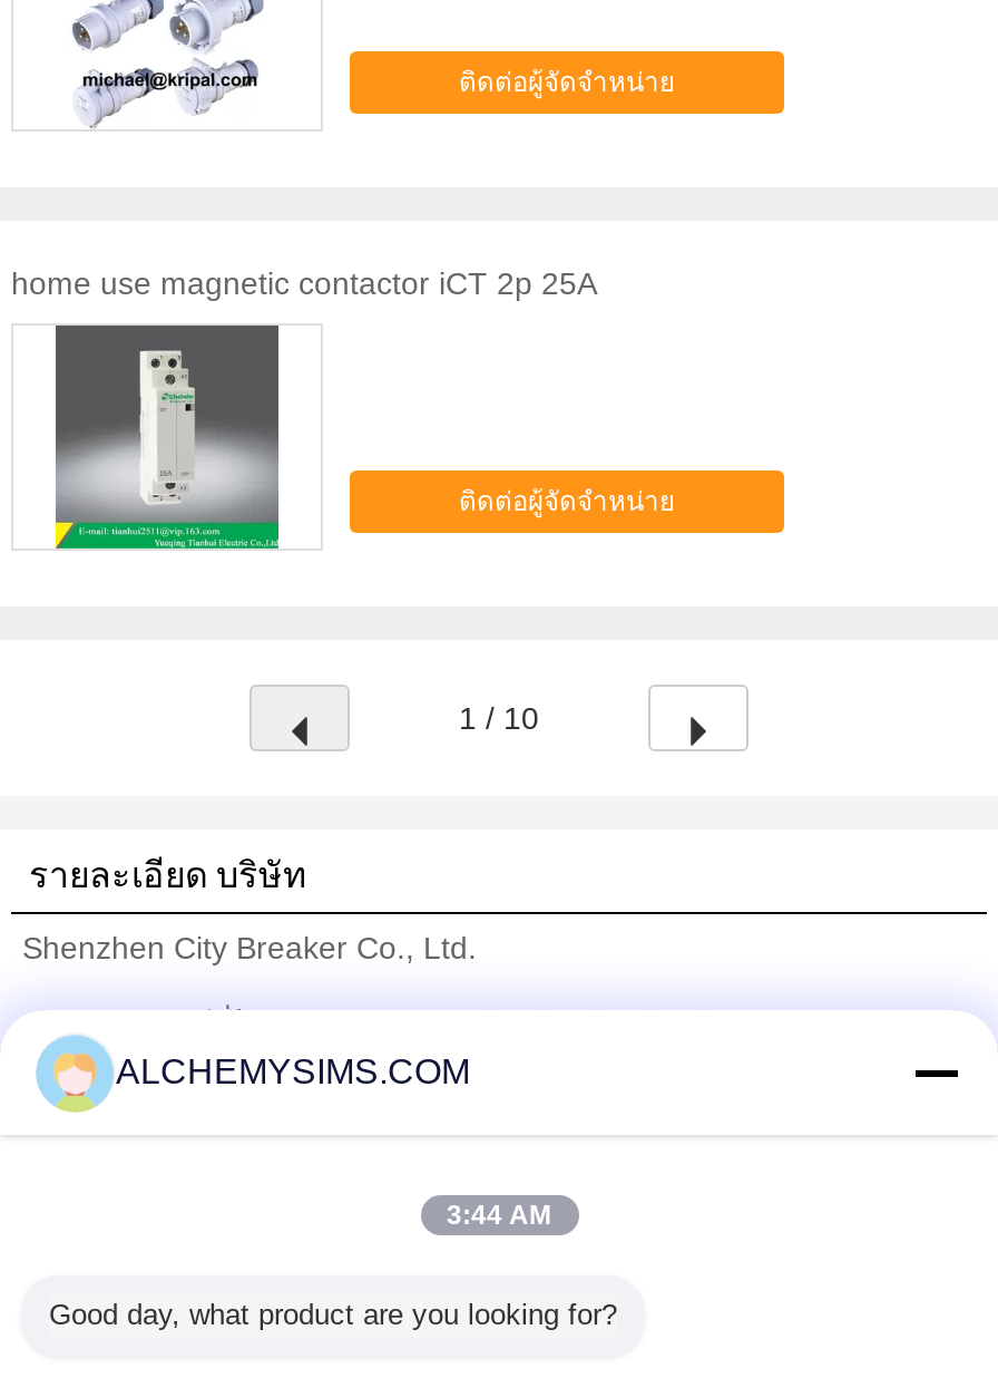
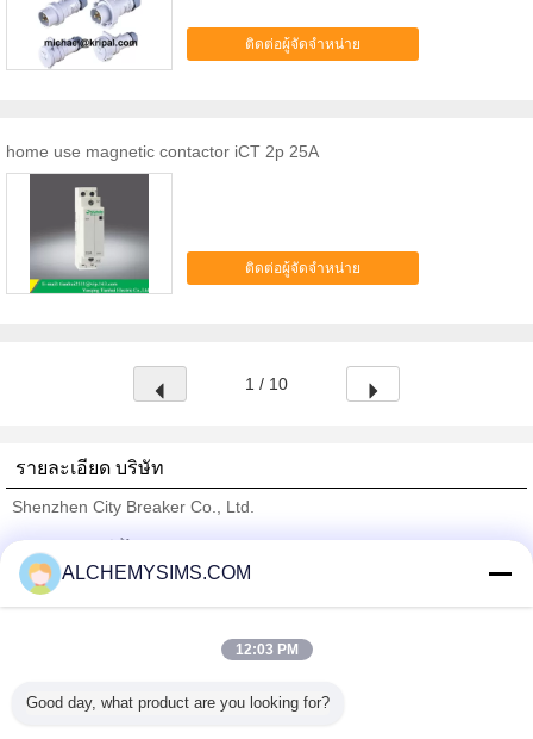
- 3:44 AM
+ 12:03 PM
